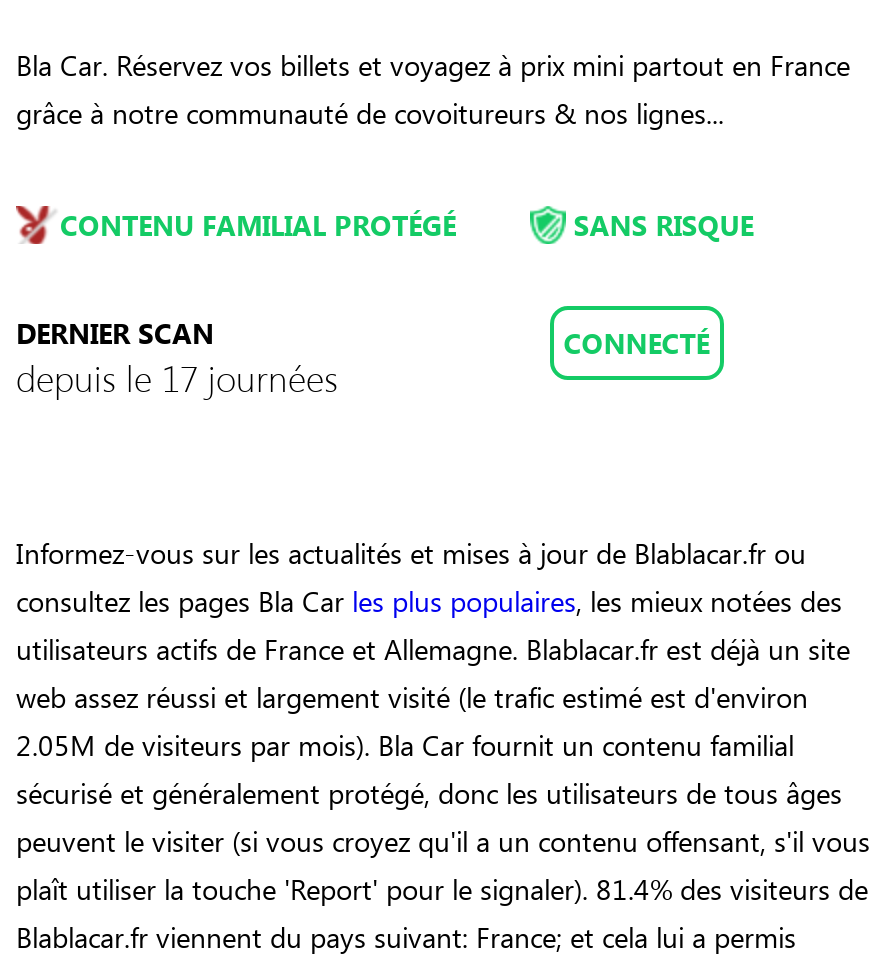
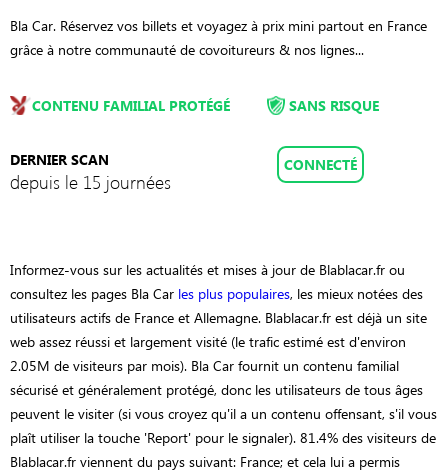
- depuis le 17 journées
+ depuis le 15 journées
